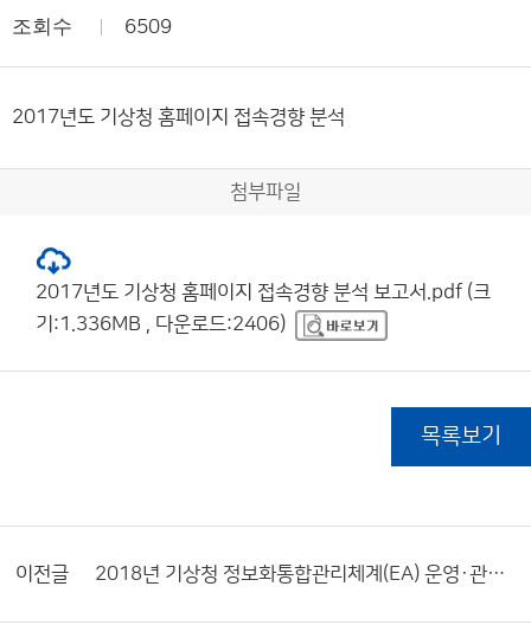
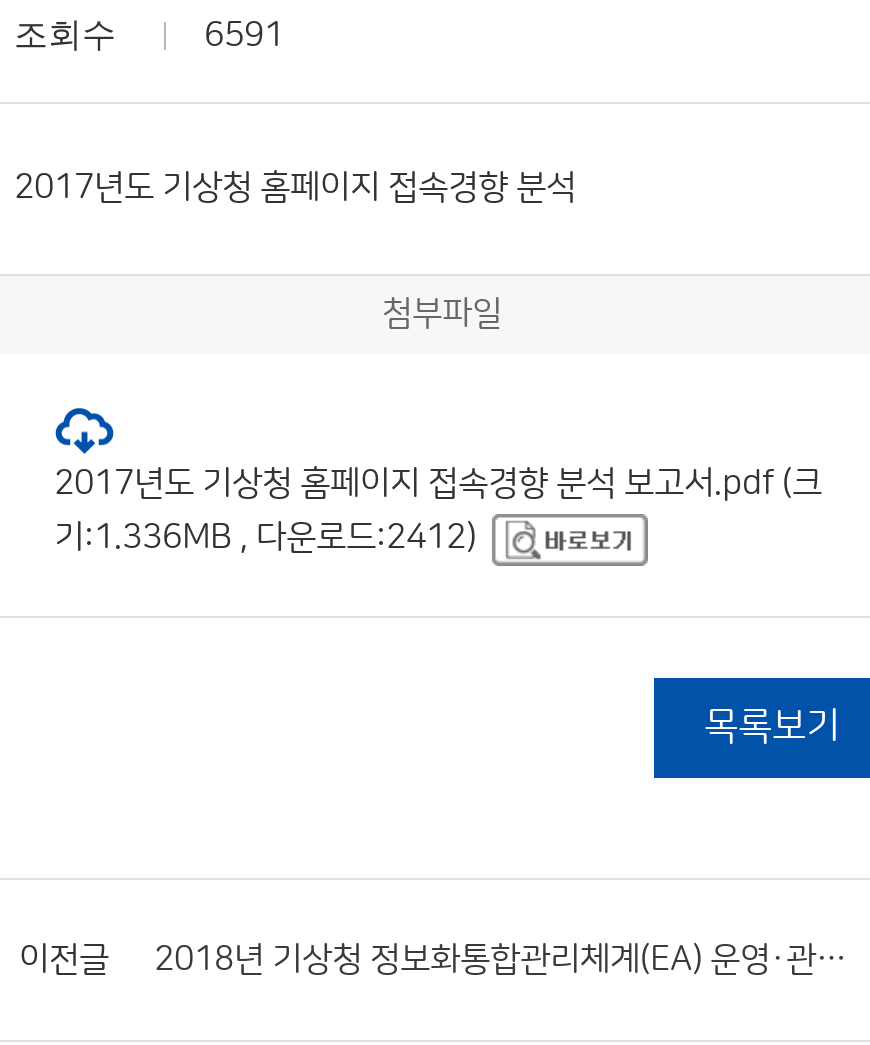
- 6509
+ 6591

- 기:1.336MB , 다운로드:2406)
+ 기:1.336MB , 다운로드:2412)
